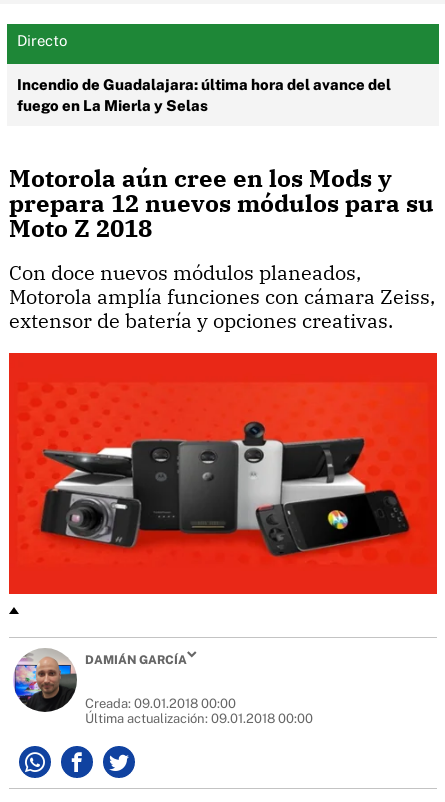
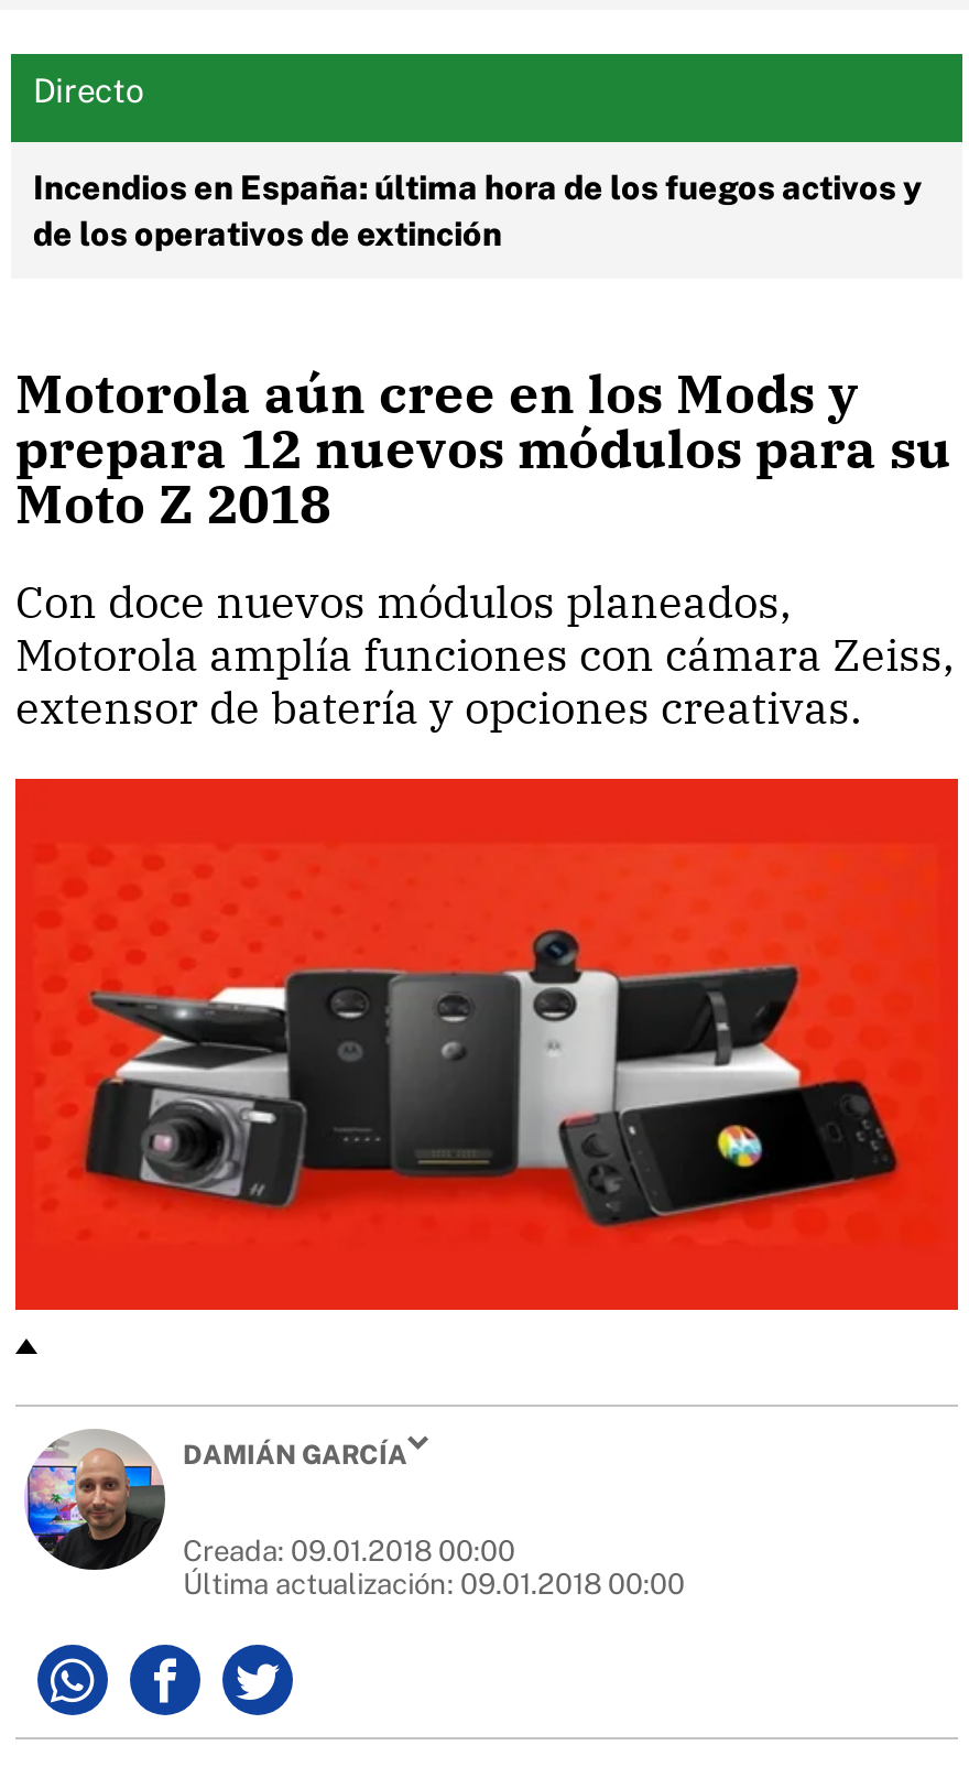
- Incendio de Guadalajara: última hora del avance del
- fuego en La Mierla y Selas
+ Incendios en España: última hora de los fuegos activos y
+ de los operativos de extinción
